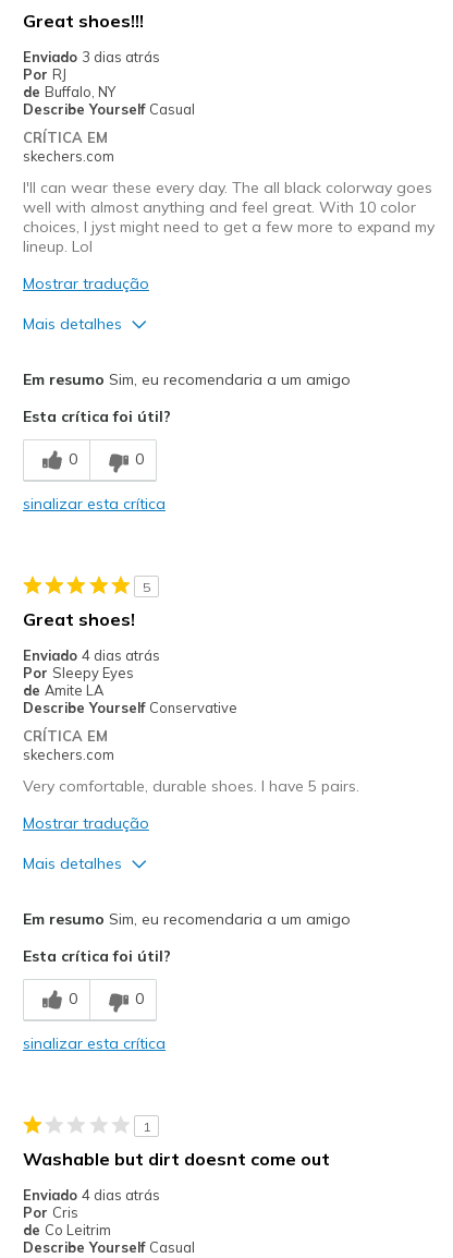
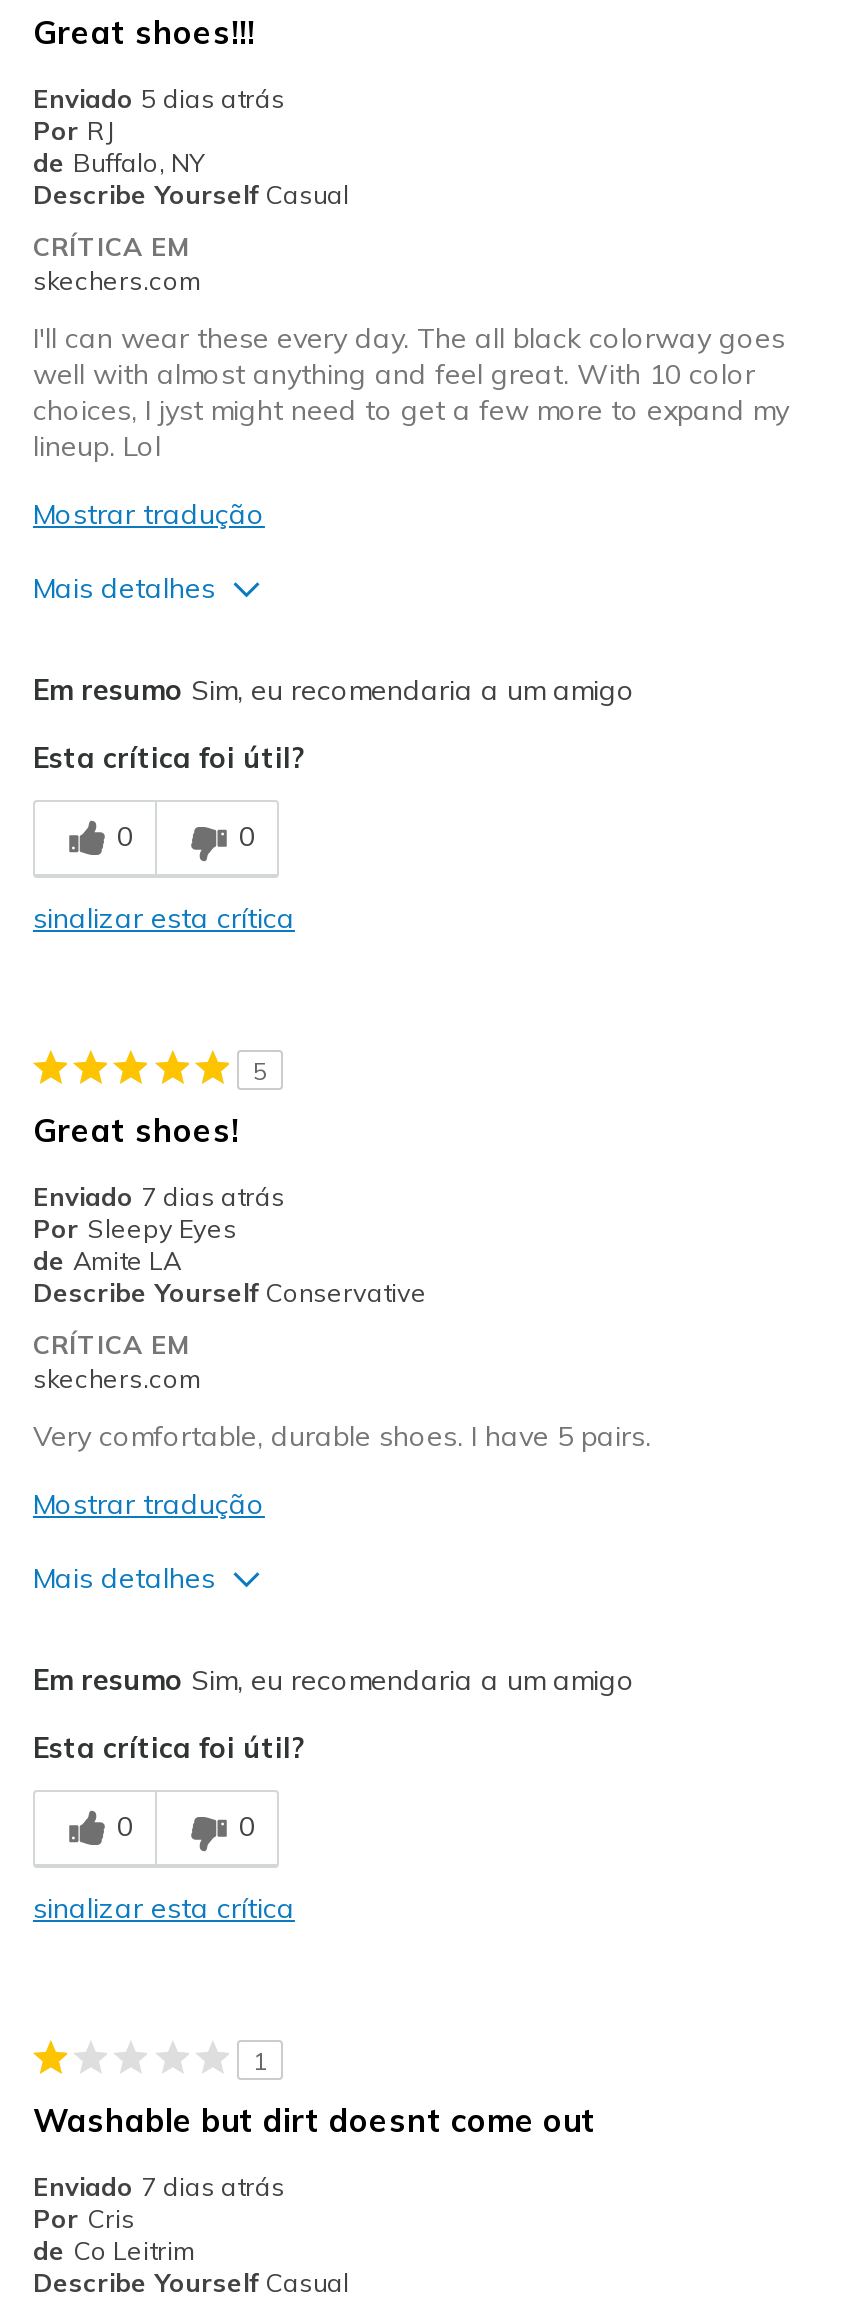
- Enviado 3 dias atrás
+ Enviado 5 dias atrás

- Enviado 4 dias atrás
+ Enviado 7 dias atrás

- Enviado 4 dias atrás
+ Enviado 7 dias atrás
